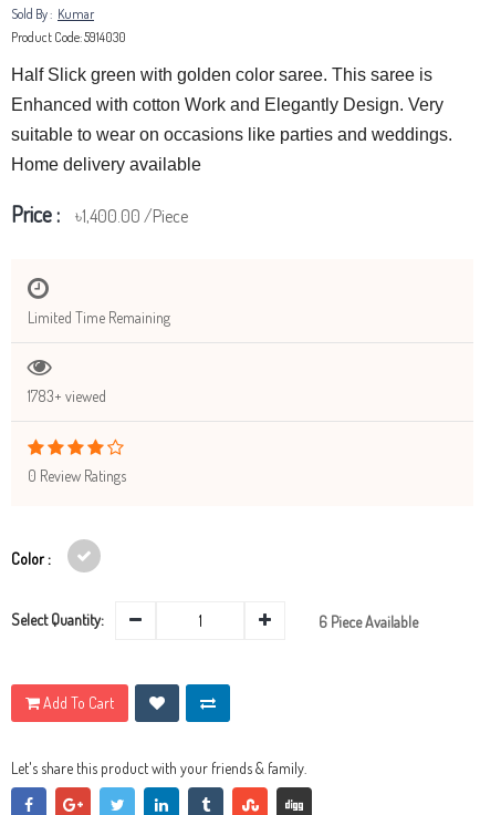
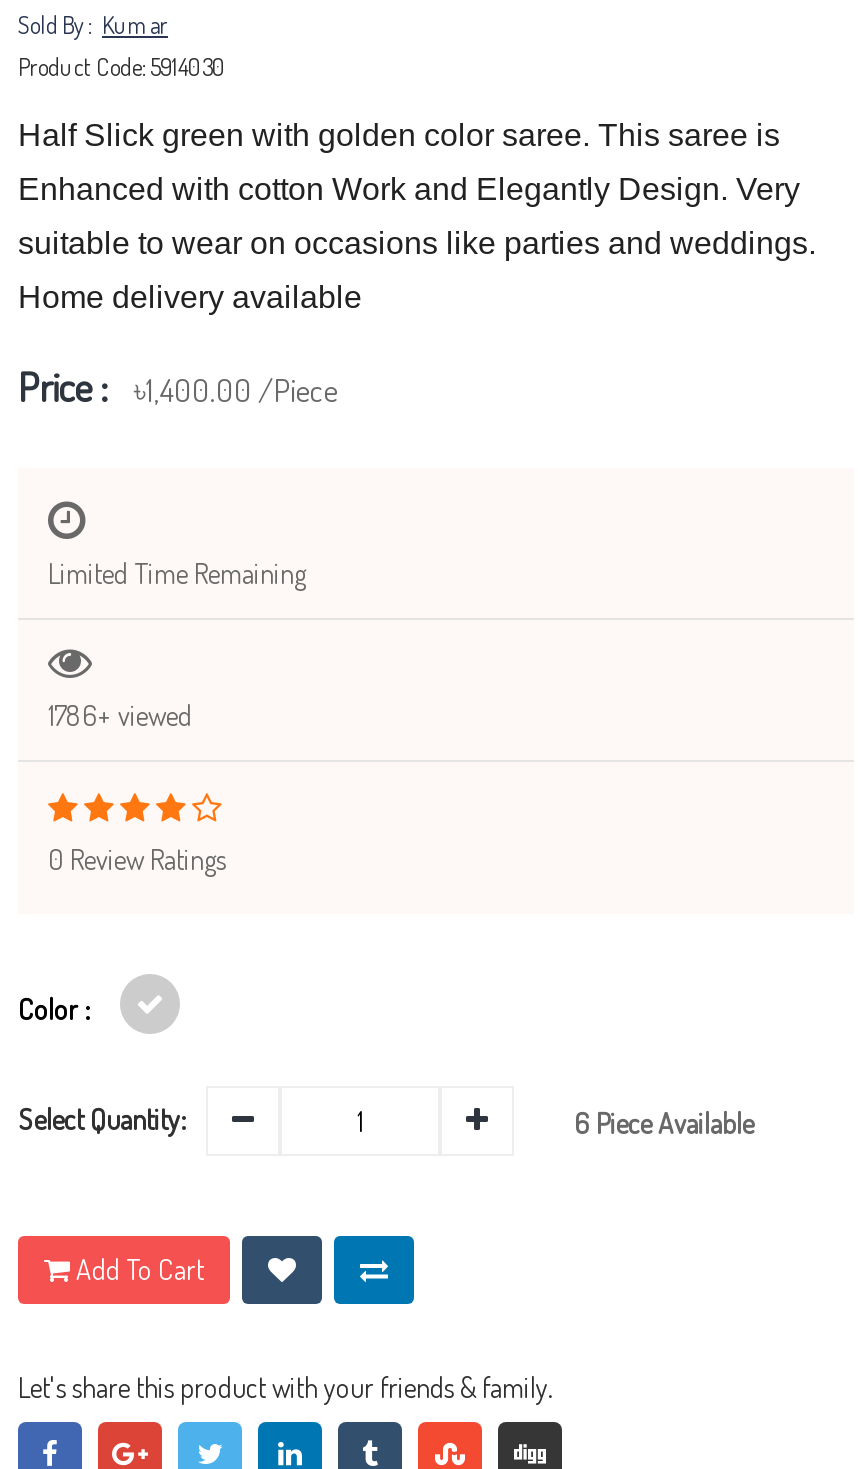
- 1783+ viewed
+ 1786+ viewed
